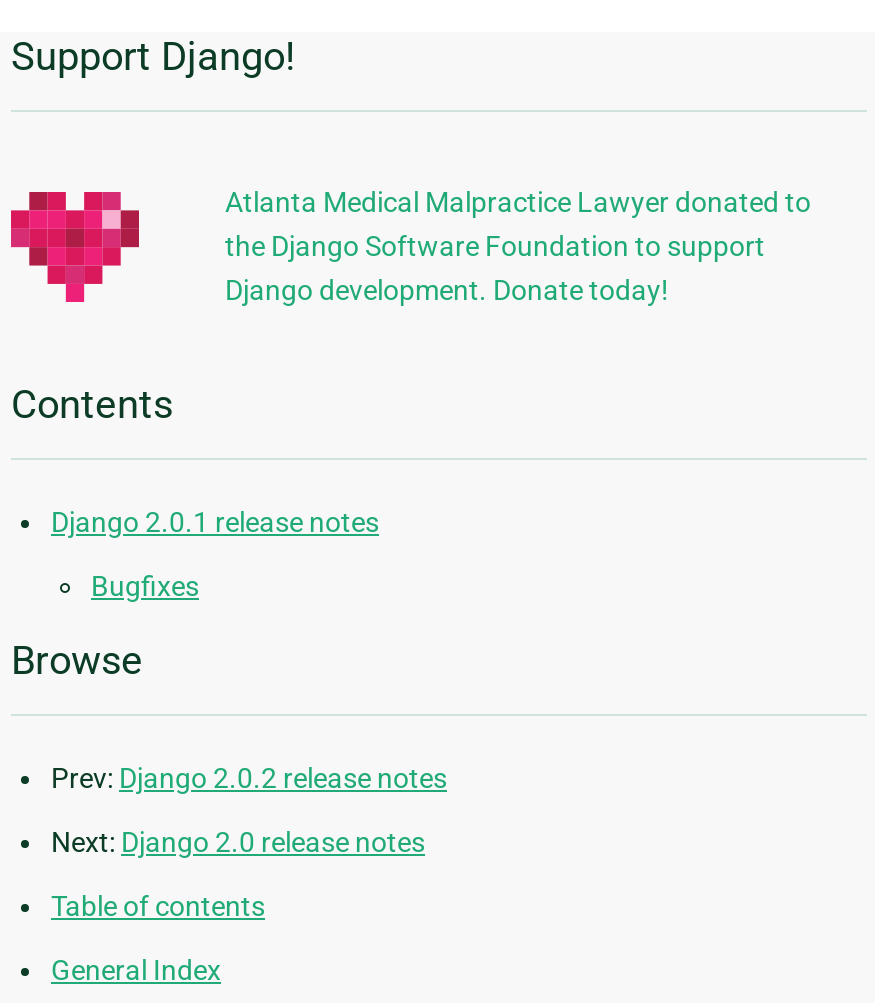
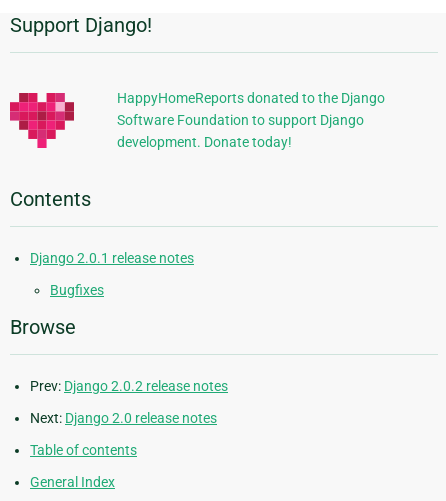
- Atlanta Medical Malpractice Lawyer donated to
- the Django Software Foundation to support
- Django development. Donate today!
+ HappyHomeReports donated to the Django
+ Software Foundation to support Django
+ development. Donate today!
